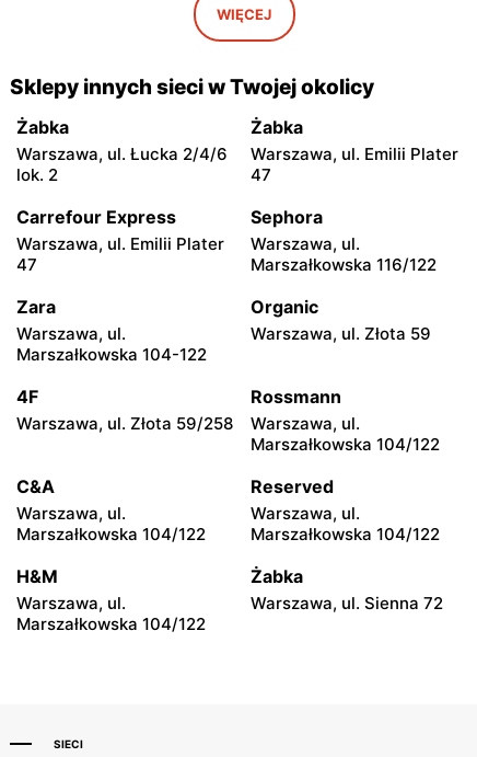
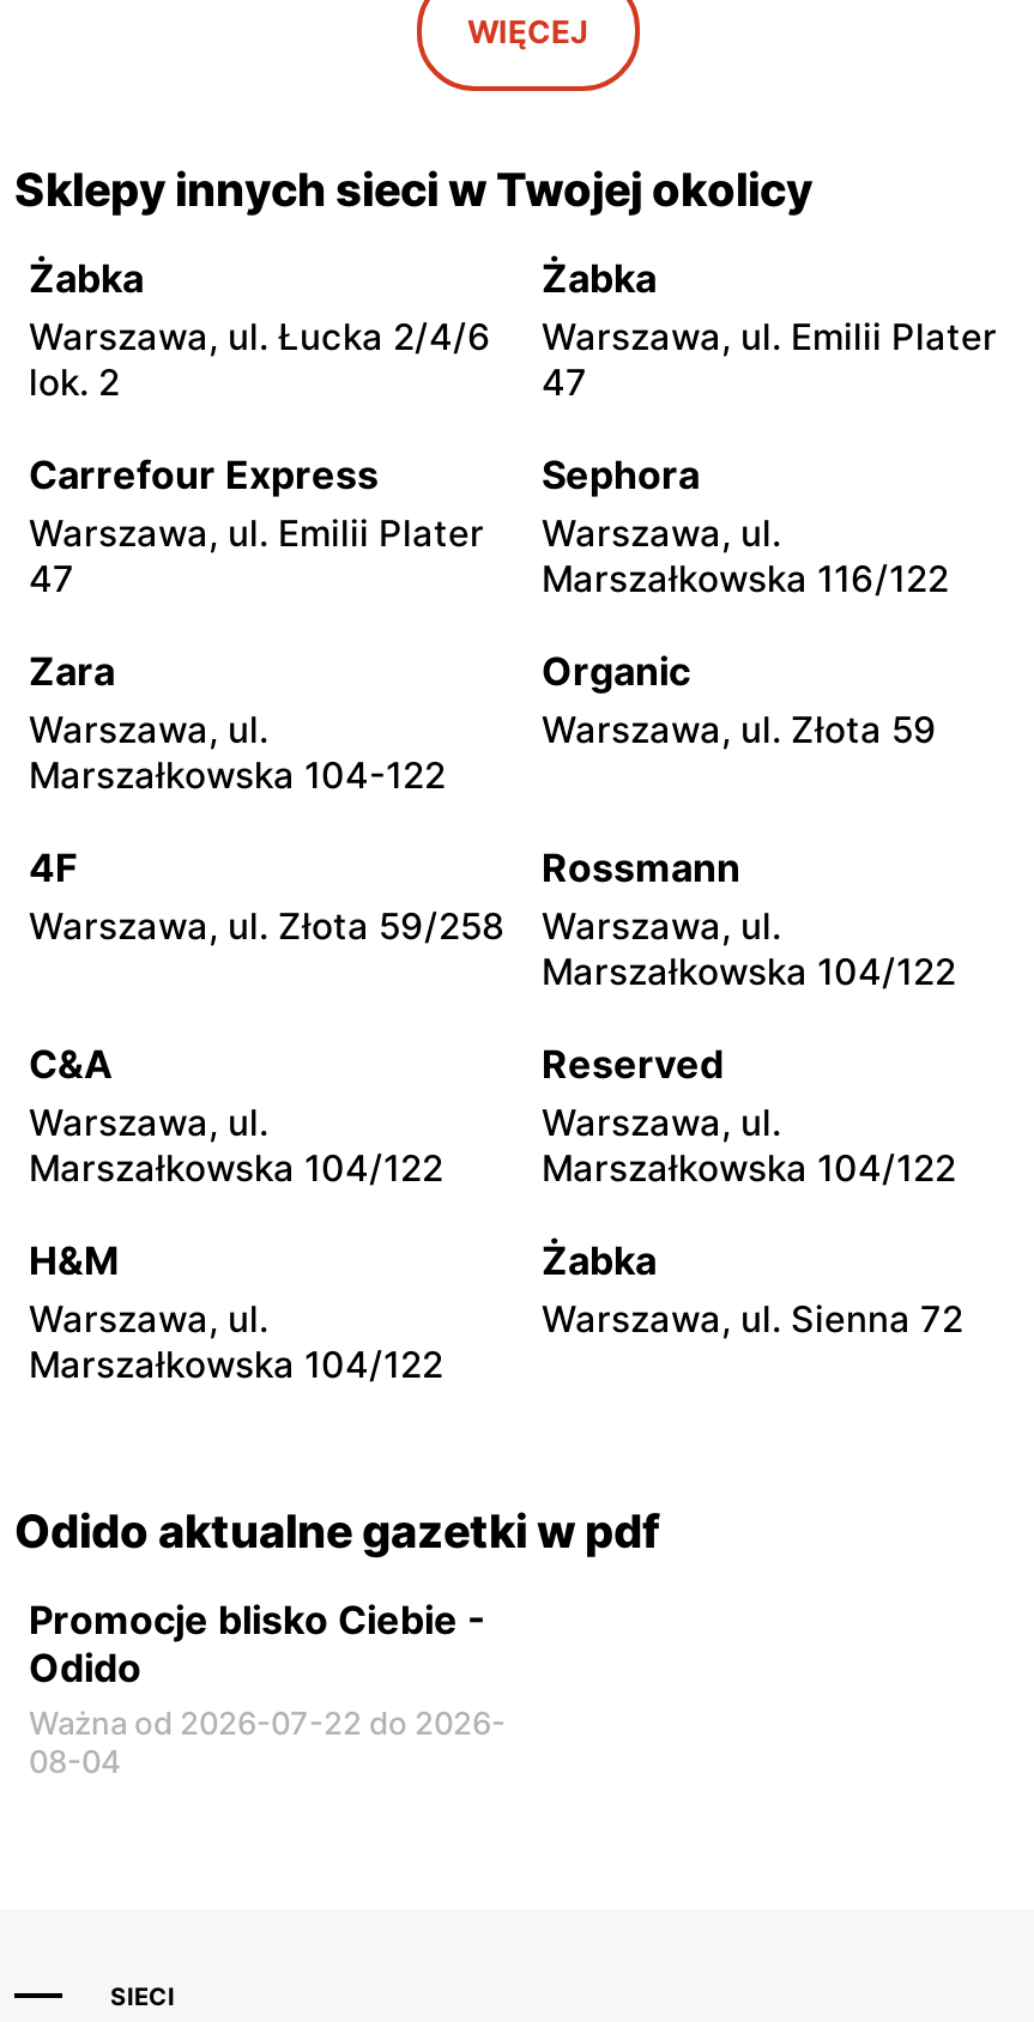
+ Odido aktualne gazetki w pdf
+ Promocje blisko Ciebie -
+ Odido
+ Ważna od 2026-07-22 do 2026-
+ 08-04
